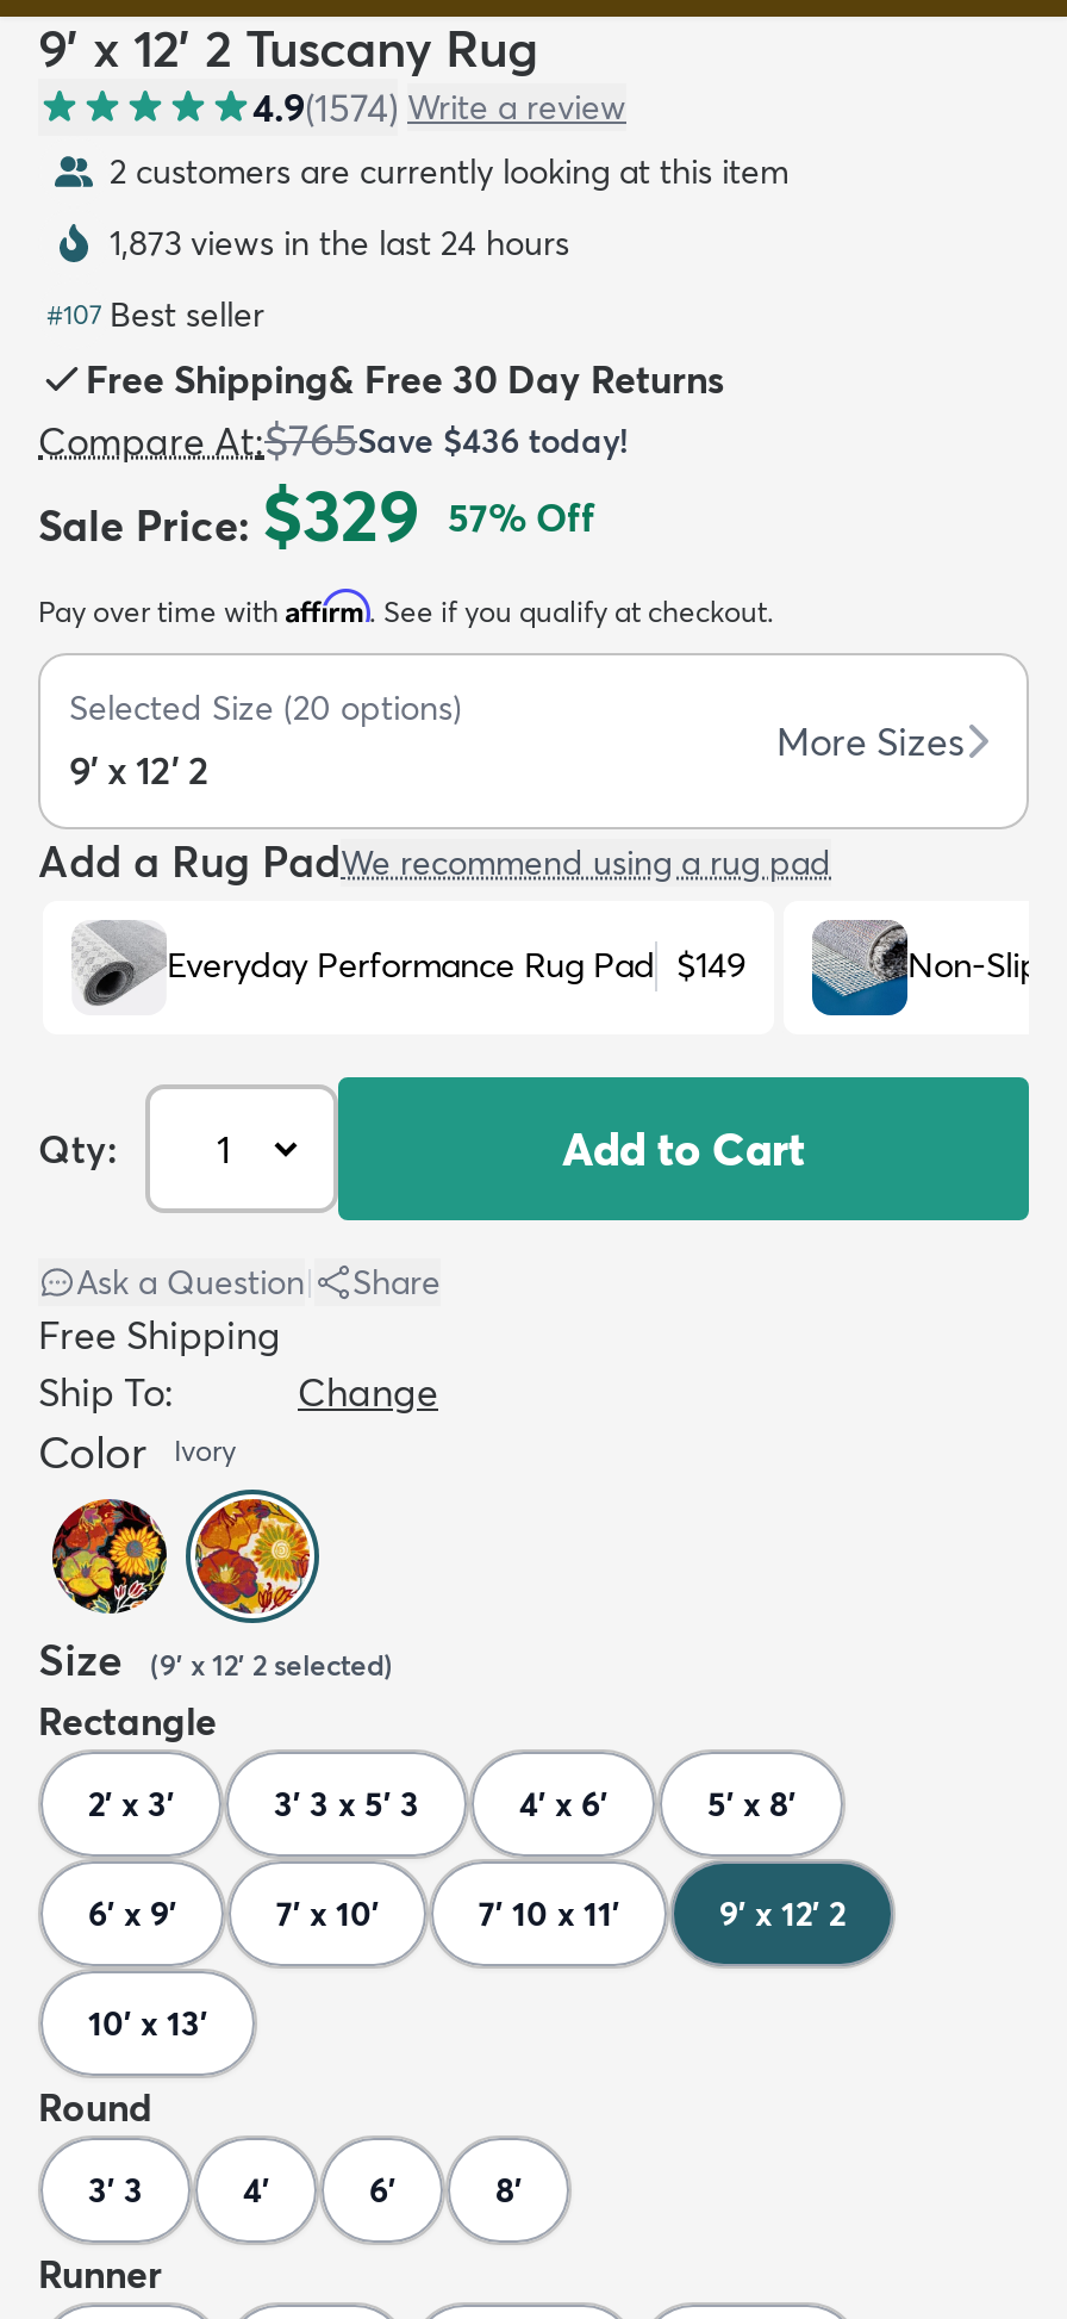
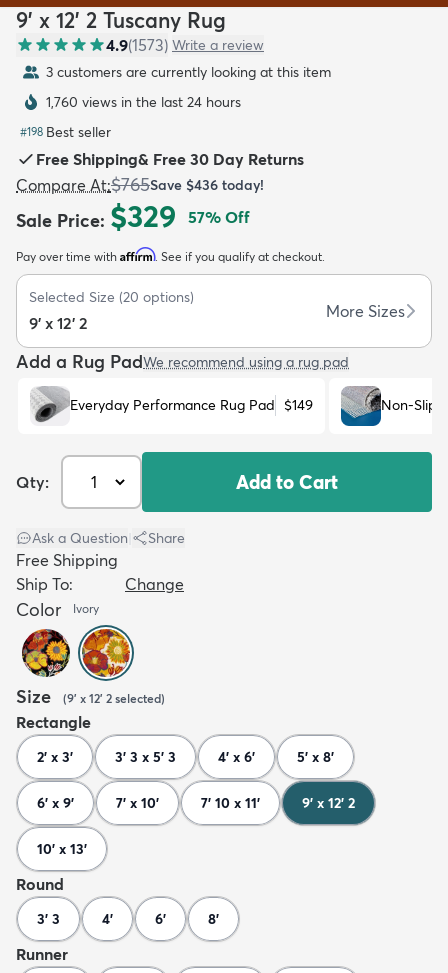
- 4.9(1574) Write a review
+ 4.9(1573) Write a review

- 2 customers are currently looking at this item
+ 3 customers are currently looking at this item

- 1,873 views in the last 24 hours
+ 1,760 views in the last 24 hours

- #107 Best seller
+ #198 Best seller
